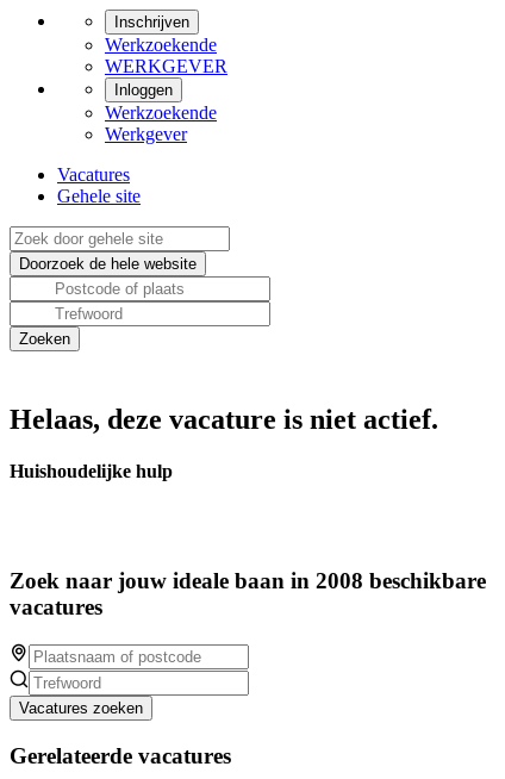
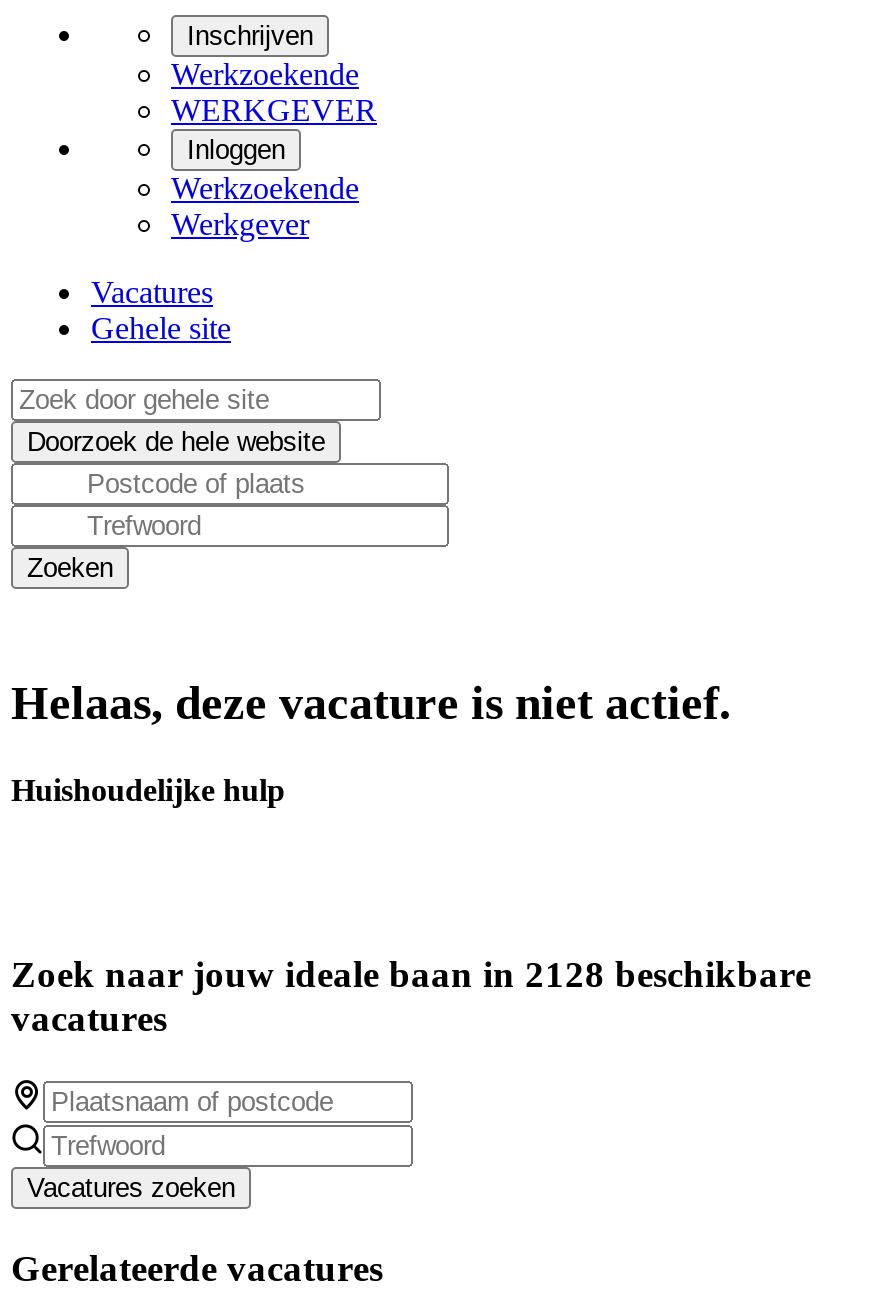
- Zoek naar jouw ideale baan in 2008 beschikbare
+ Zoek naar jouw ideale baan in 2128 beschikbare
